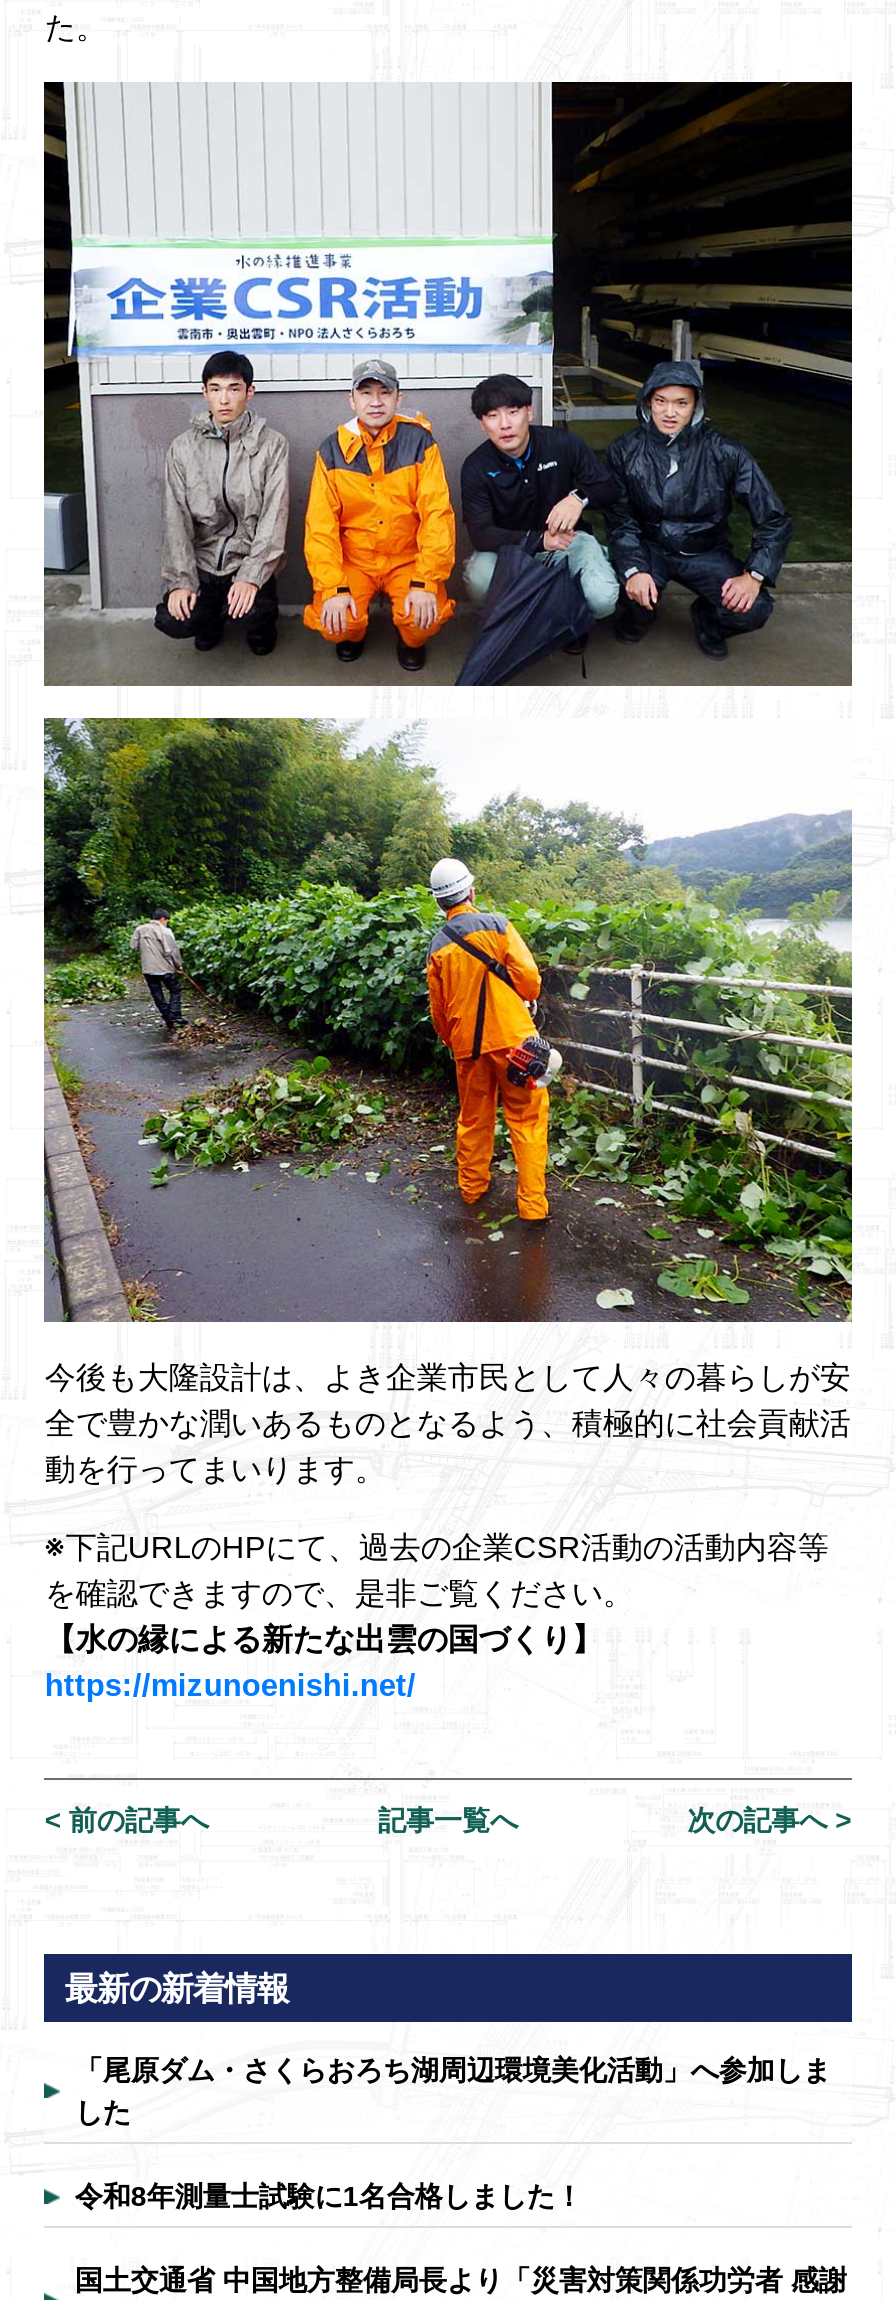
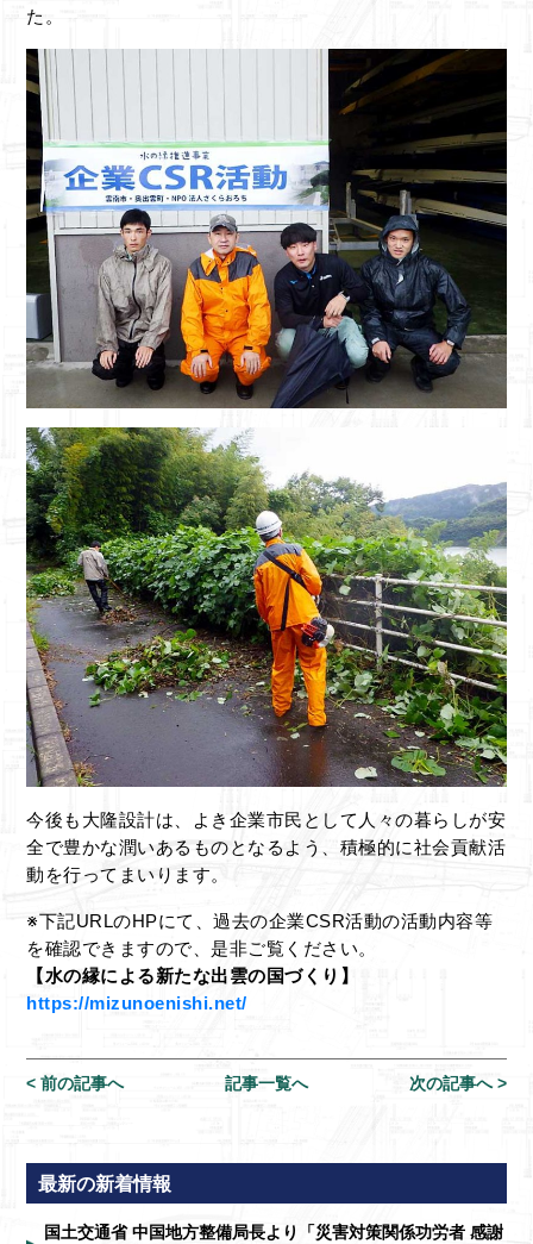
- 「尾原ダム・さくらおろち湖周辺環境美化活動」へ参加しま
- した
- 令和8年測量士試験に1名合格しました！
